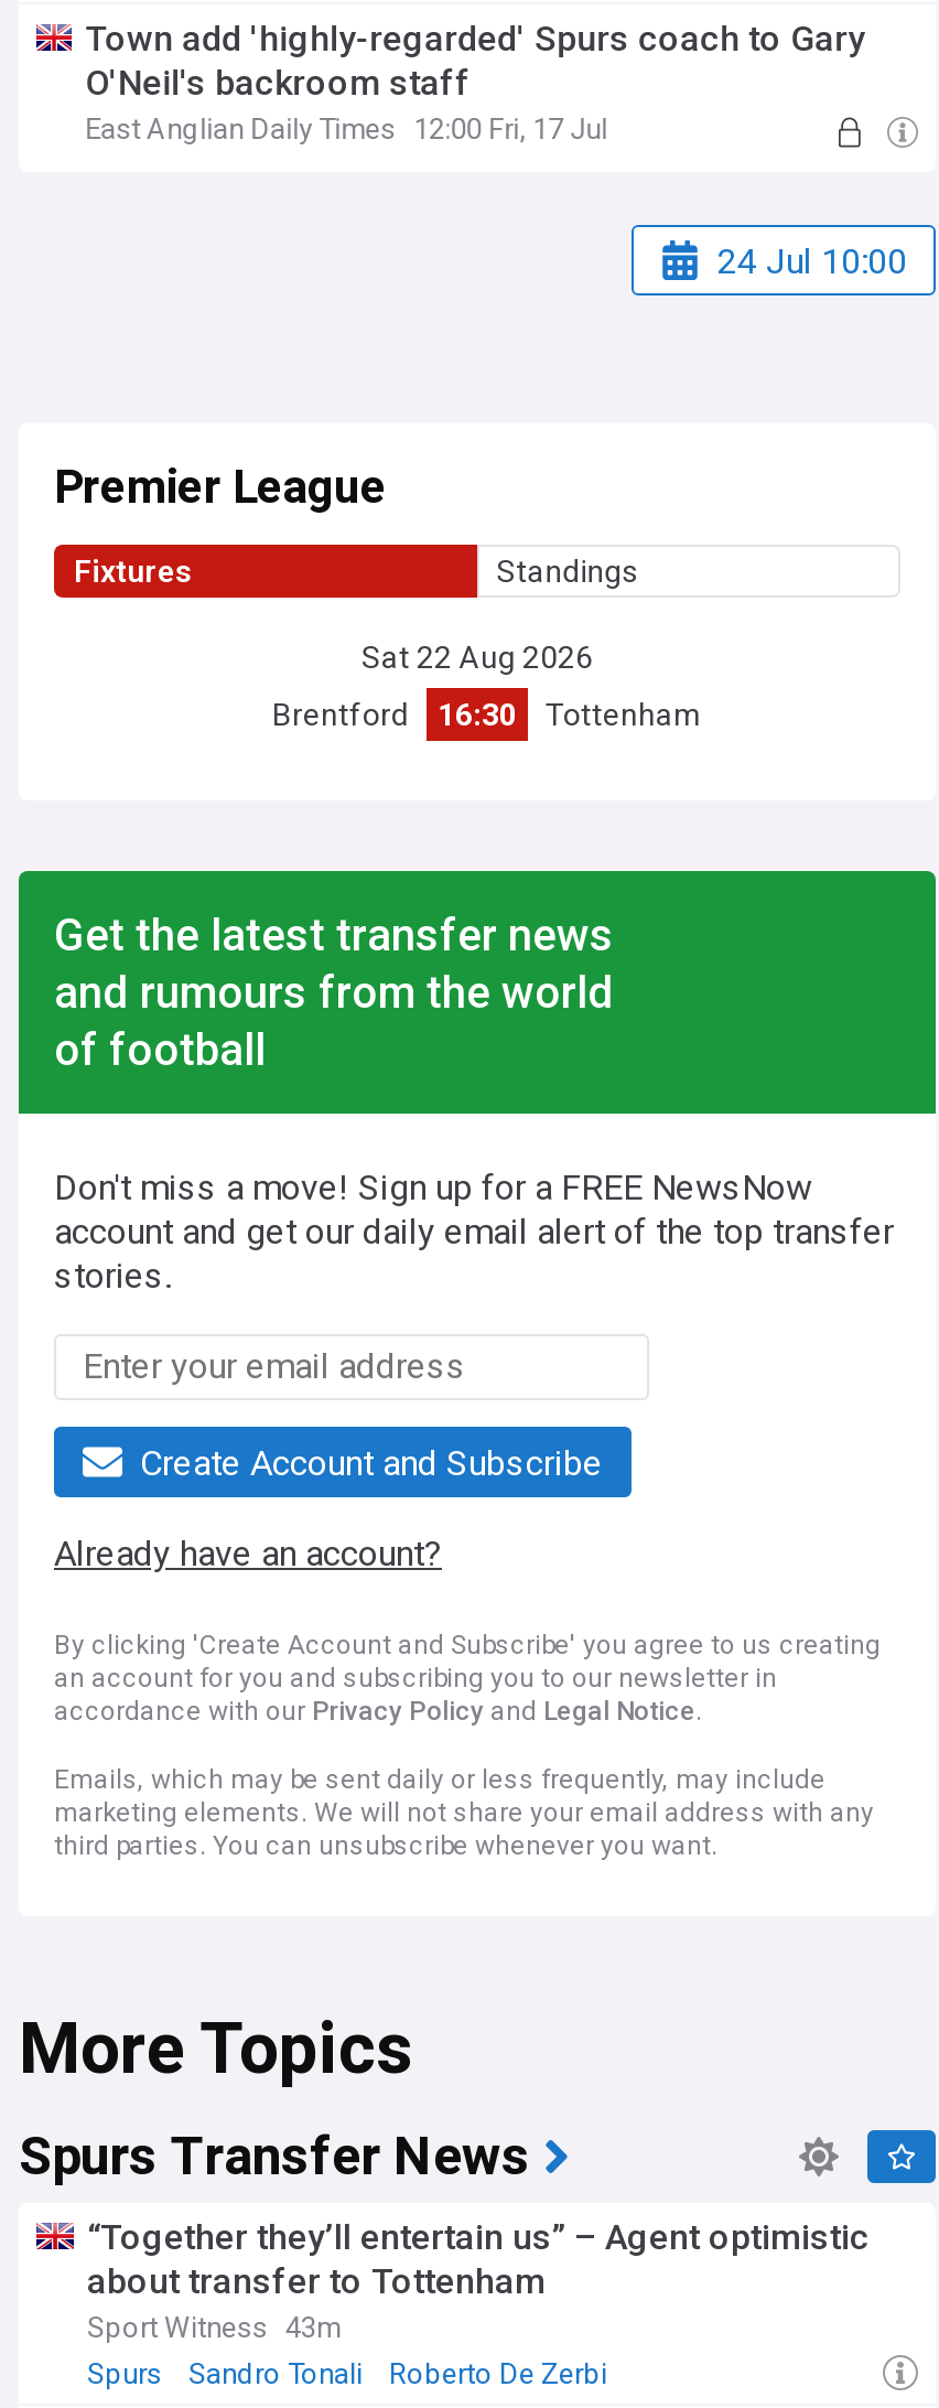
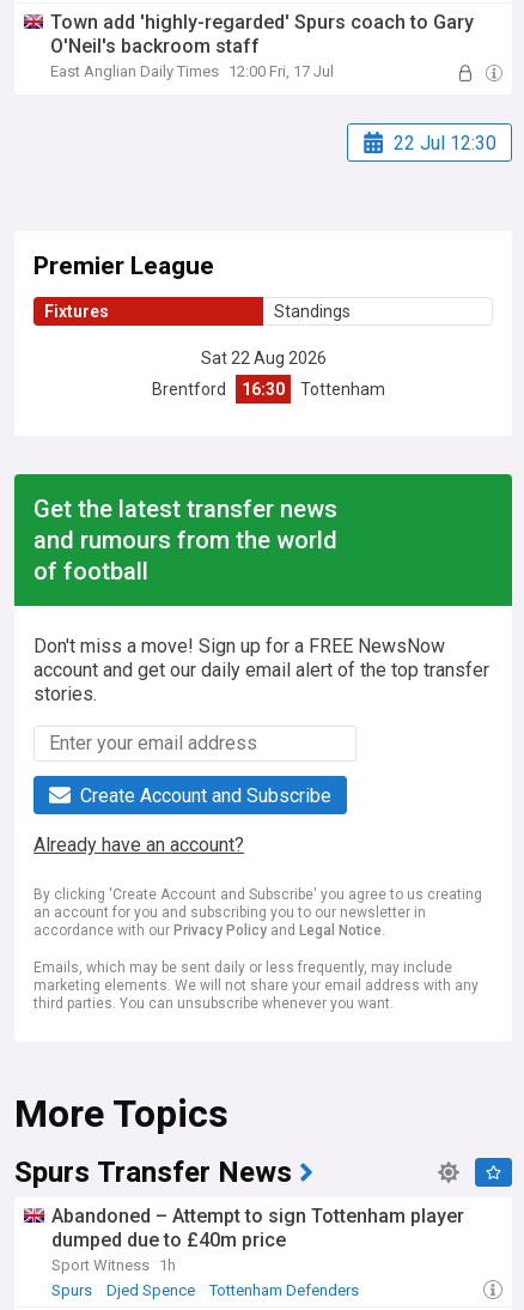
- 24 Jul 10:00
+ 22 Jul 12:30

- “Together they’ll entertain us” – Agent optimistic
- about transfer to Tottenham
- Sport Witness 43m
+ Abandoned – Attempt to sign Tottenham player
+ dumped due to £40m price
+ Sport Witness 1h

- Sandro Tonali
- Roberto De Zerbi
+ Djed Spence
+ Tottenham Defenders
